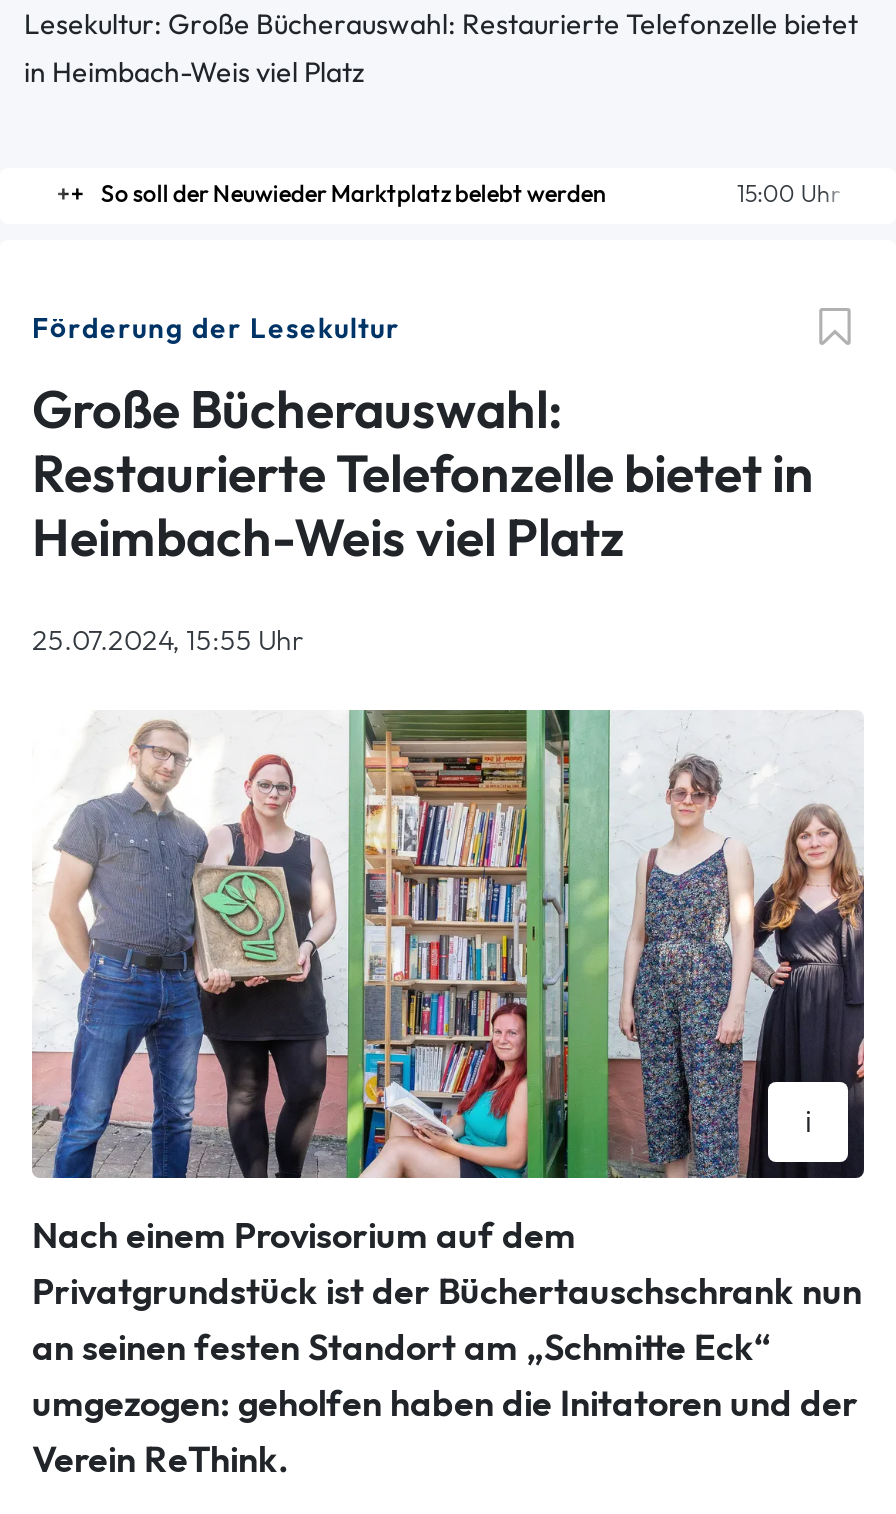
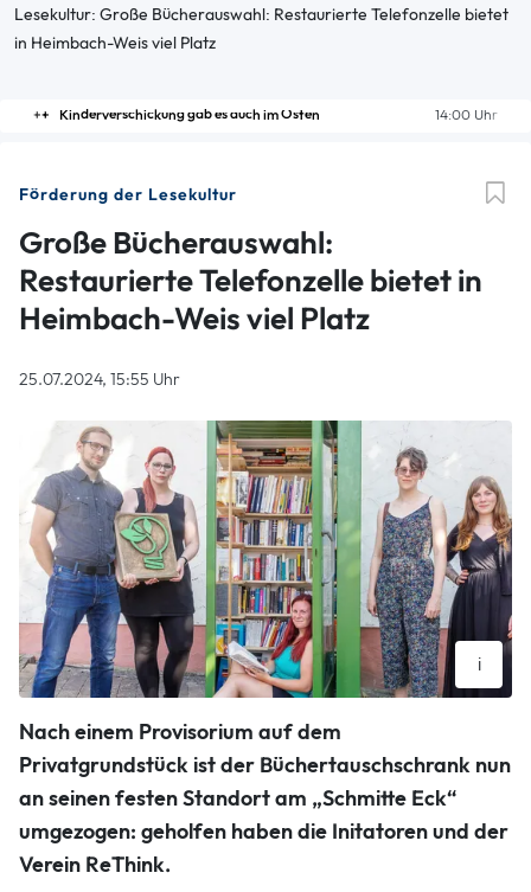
- 15:00 Uhr
- So soll der Neuwieder Marktplatz belebt werden
+ 14:00 Uhr
+ Kinderverschickung gab es auch im Osten
